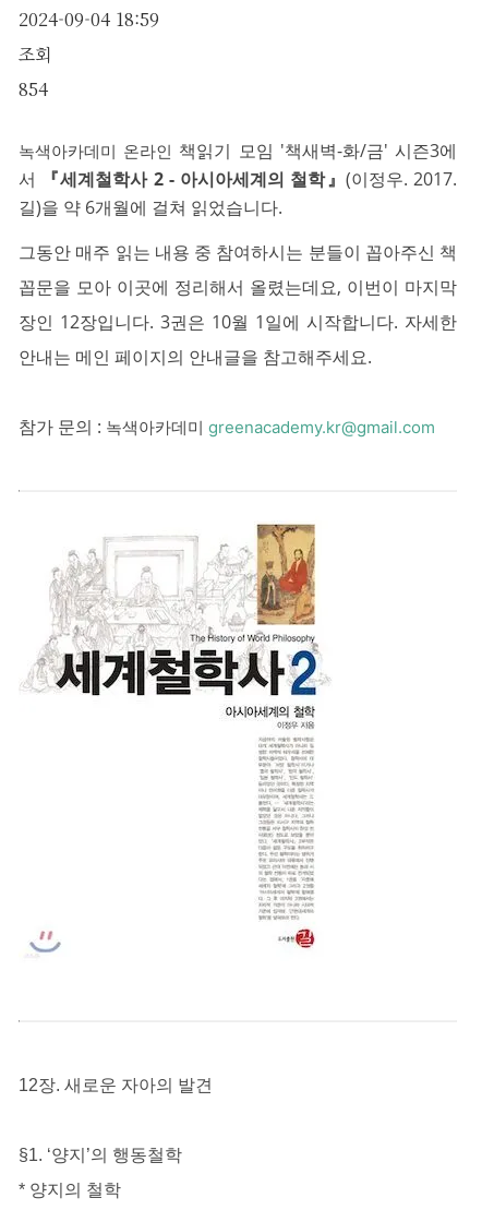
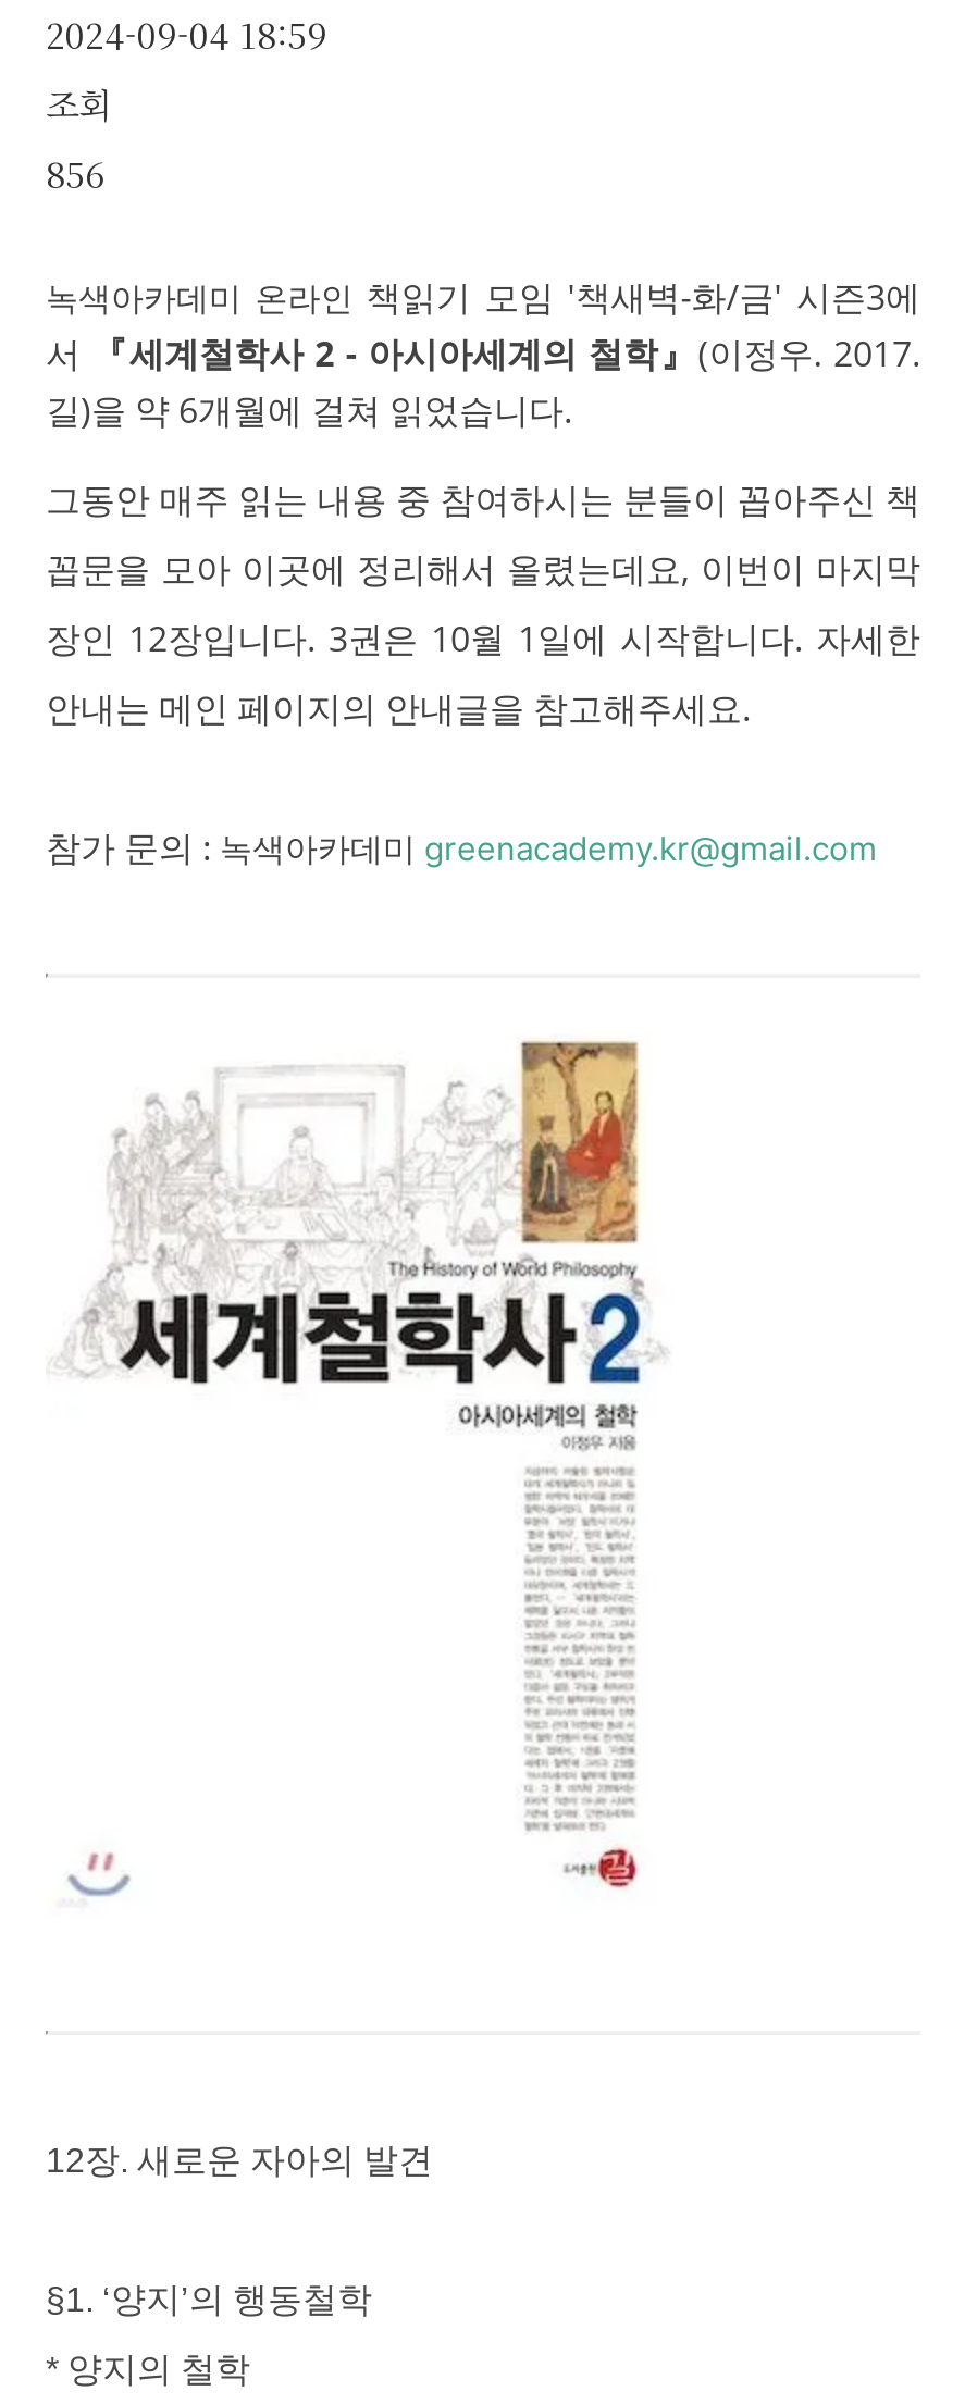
- 854
+ 856
